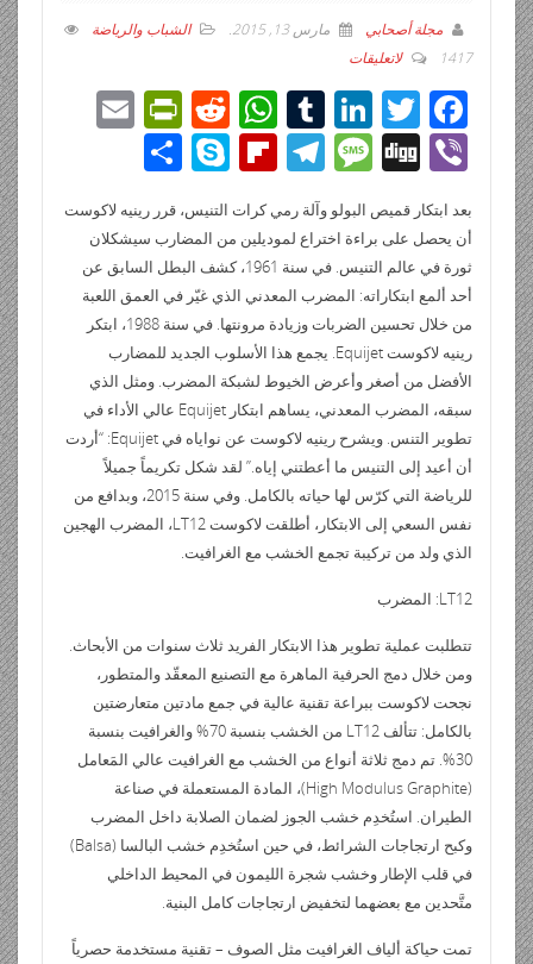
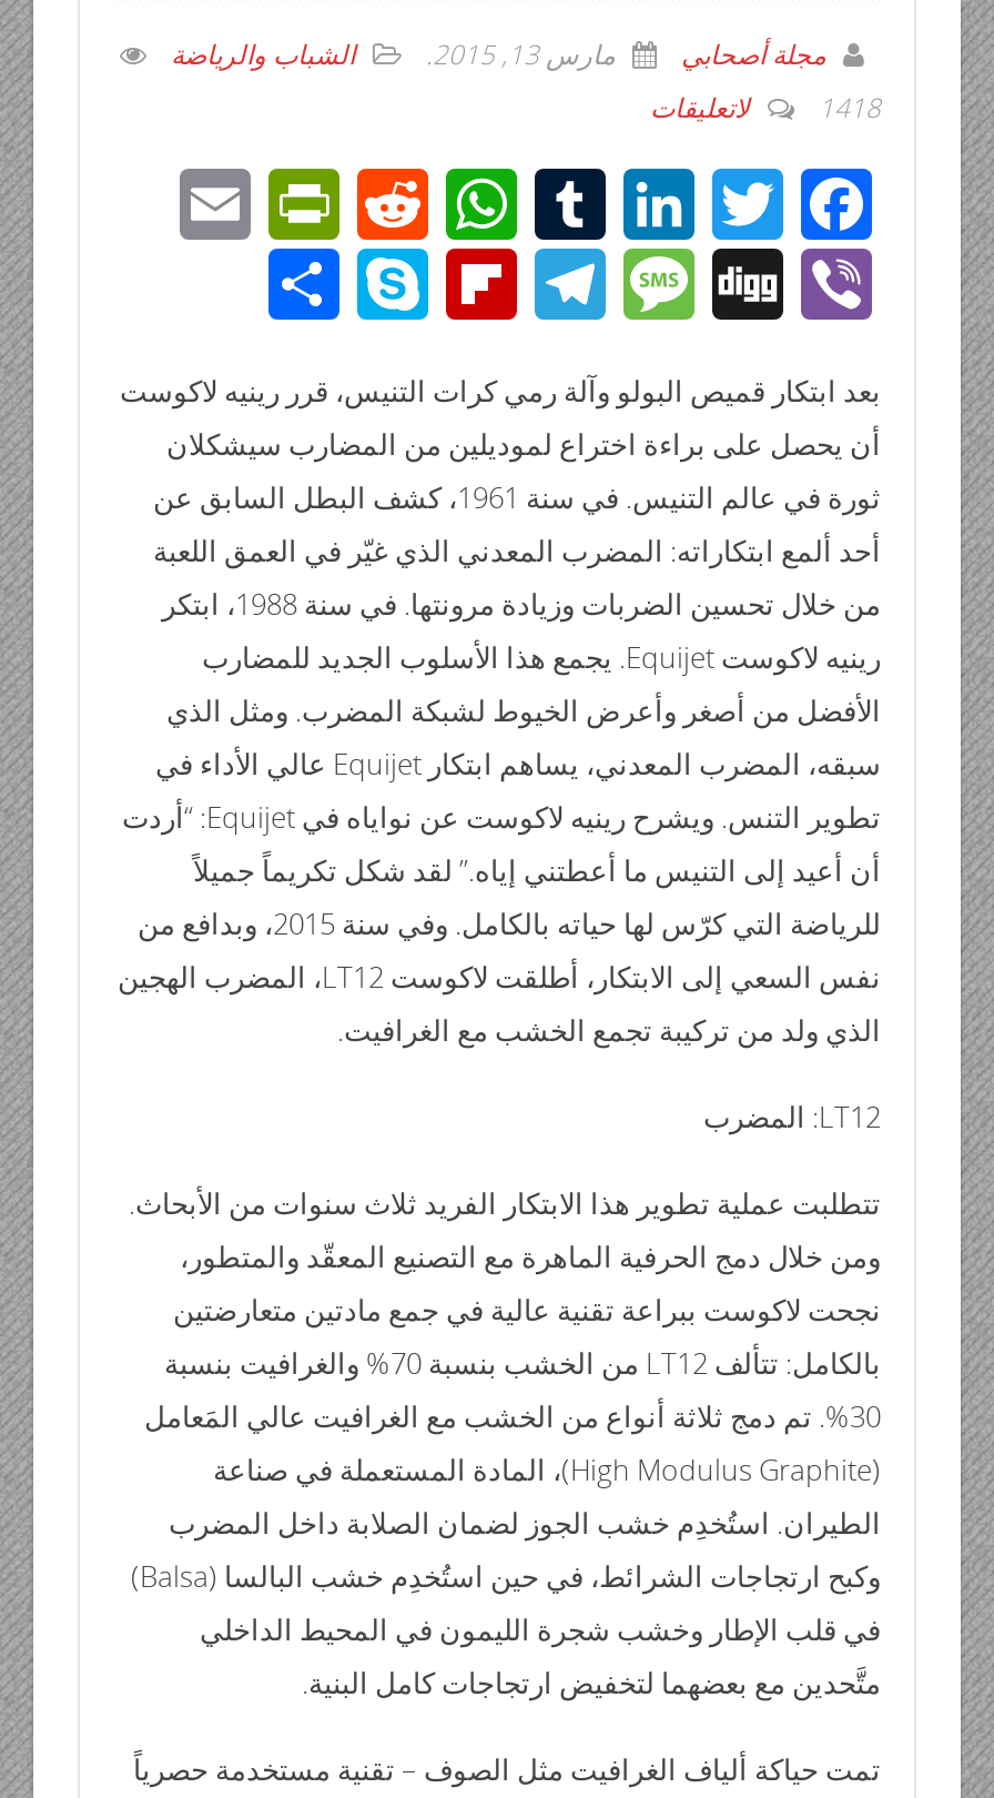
- 1417 لاتعليقات
+ 1418 لاتعليقات
